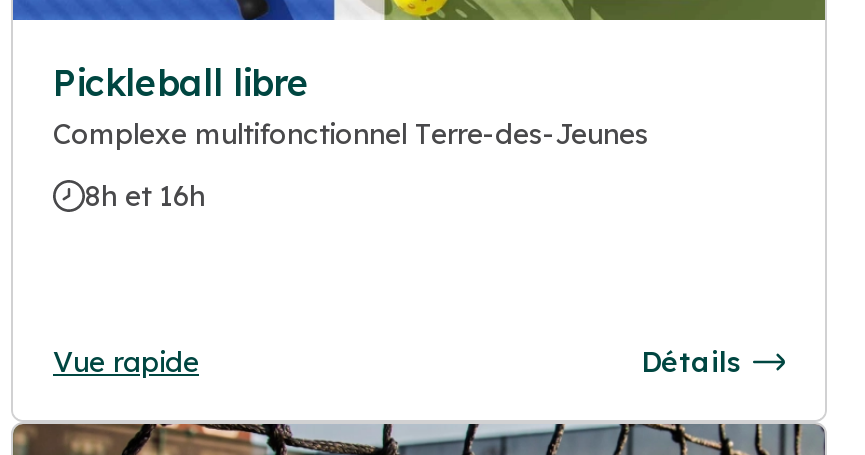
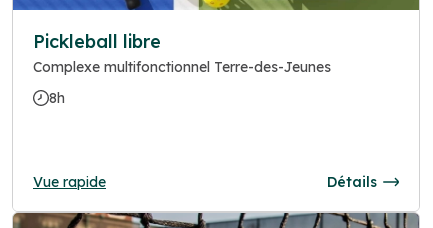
- 8h et 16h
+ 8h
